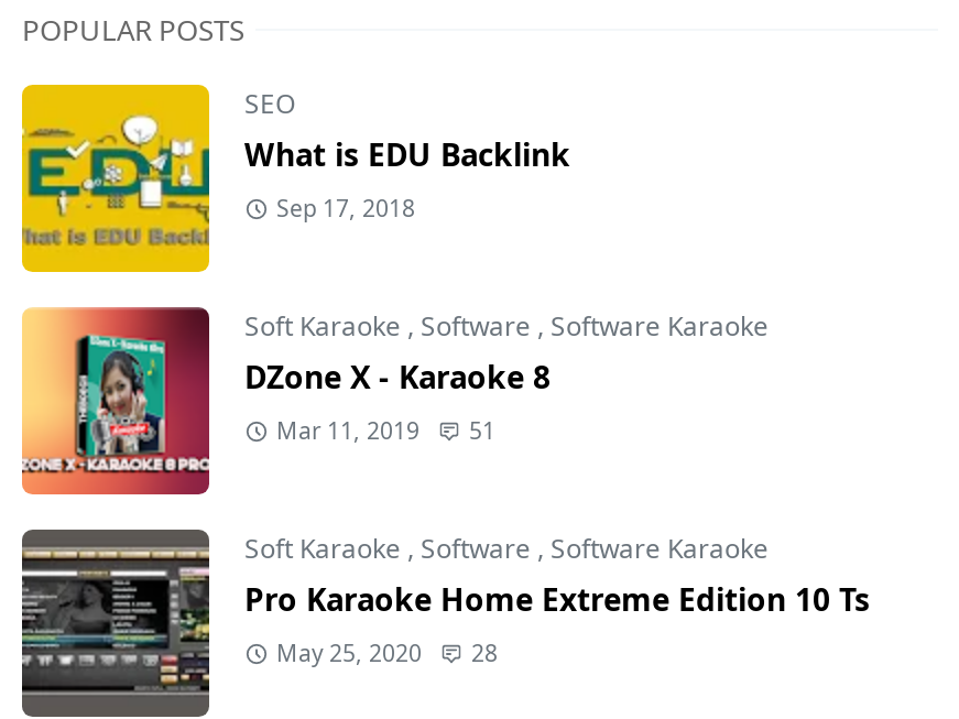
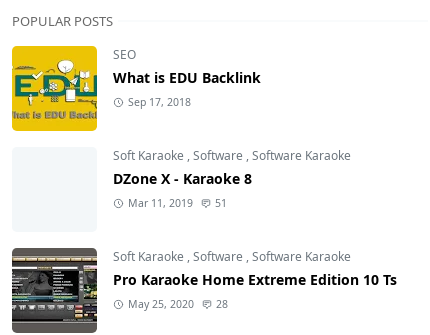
- [image]
